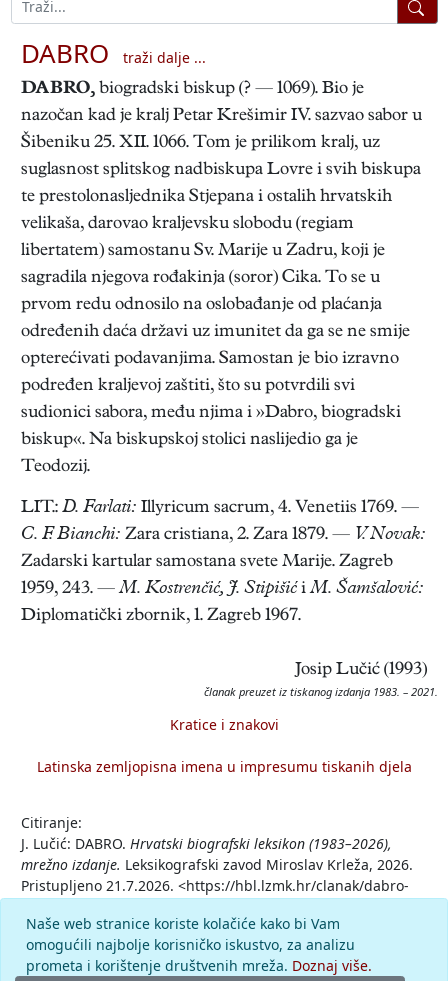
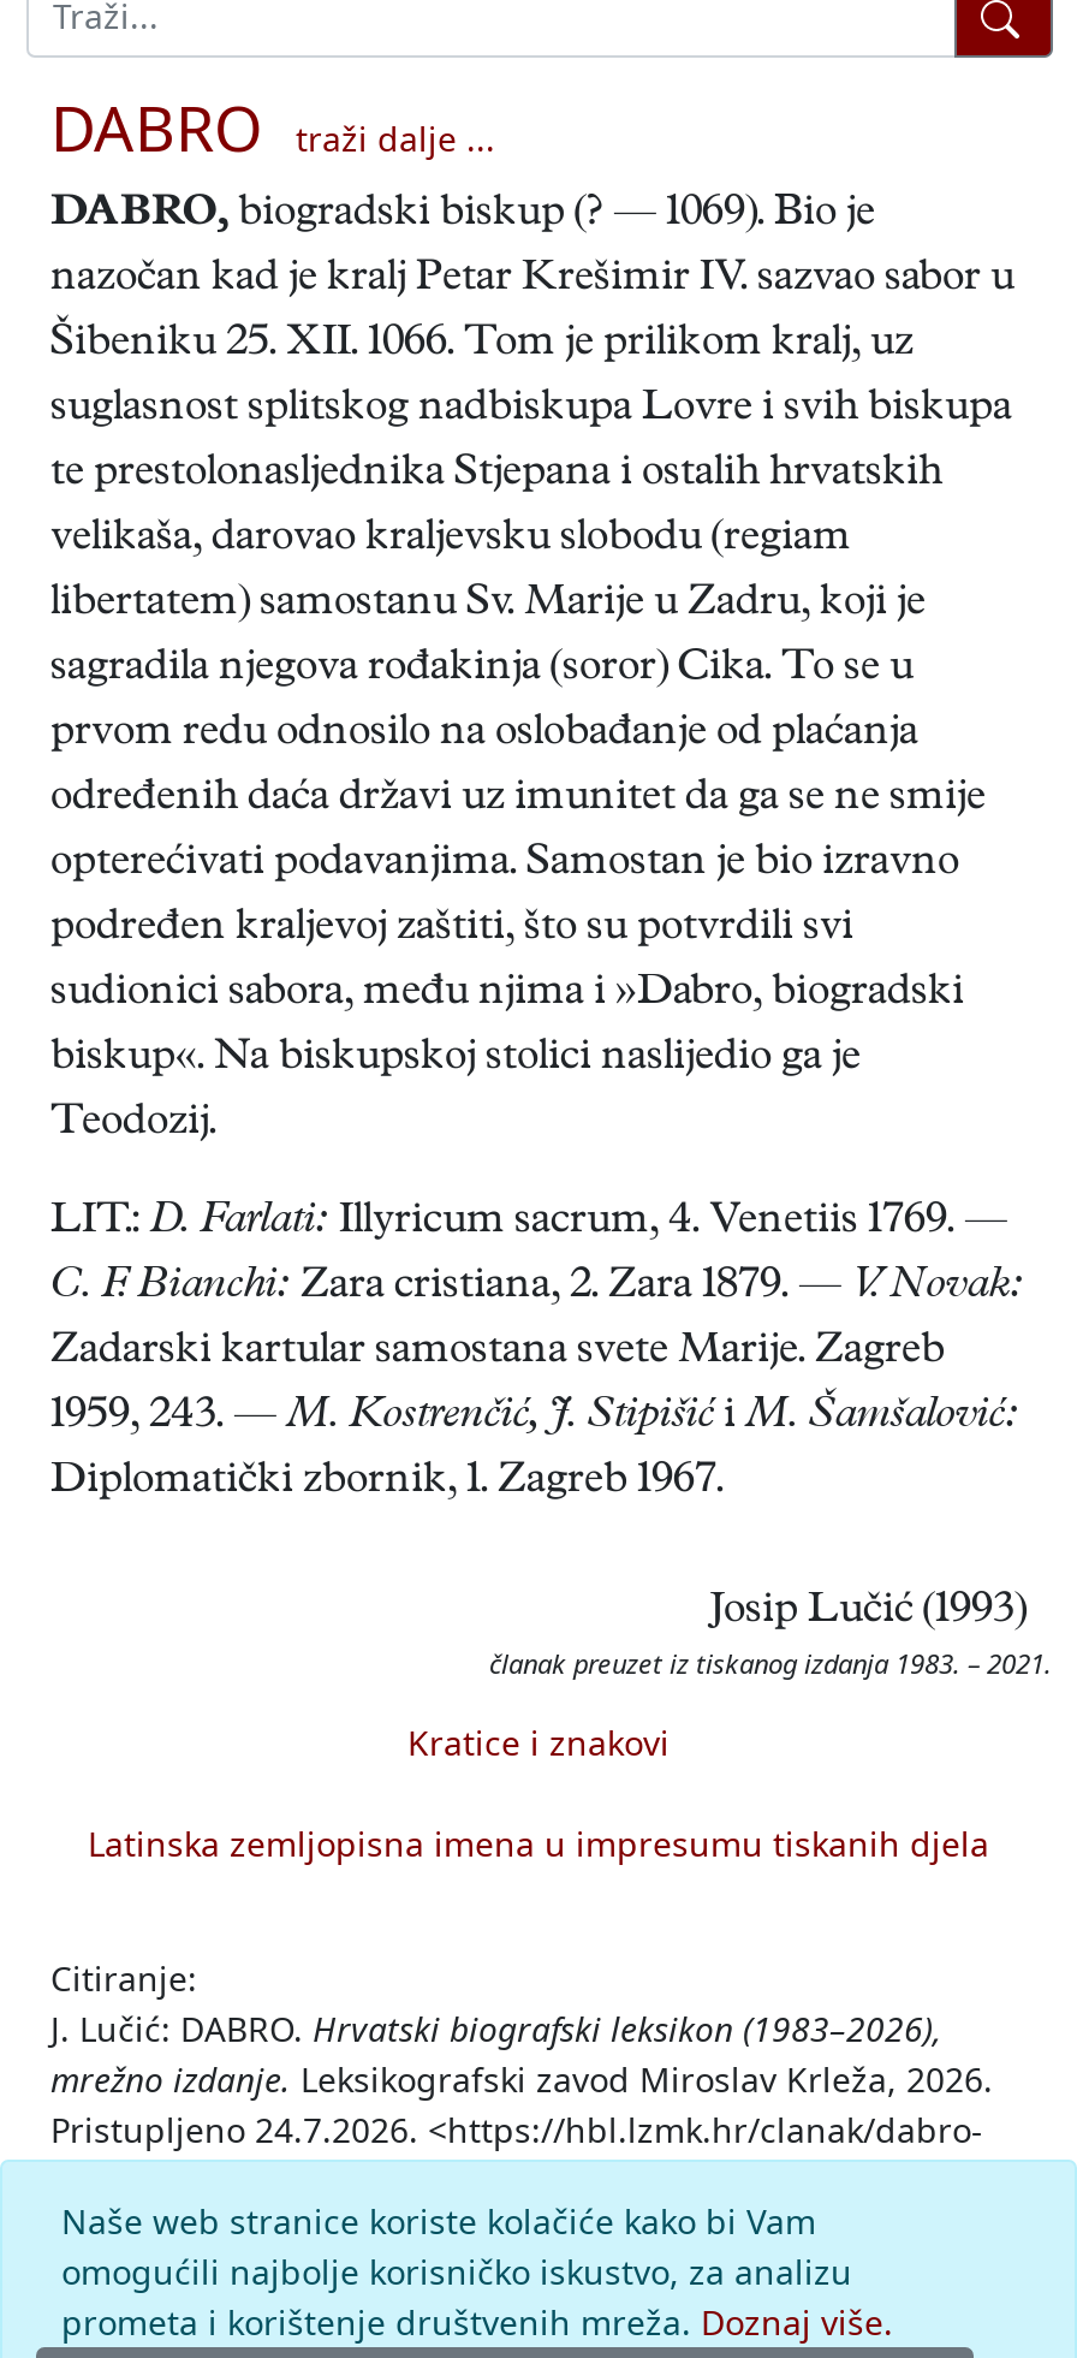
- Pristupljeno 21.7.2026. <https://hbl.lzmk.hr/clanak/dabro-
+ Pristupljeno 24.7.2026. <https://hbl.lzmk.hr/clanak/dabro-
